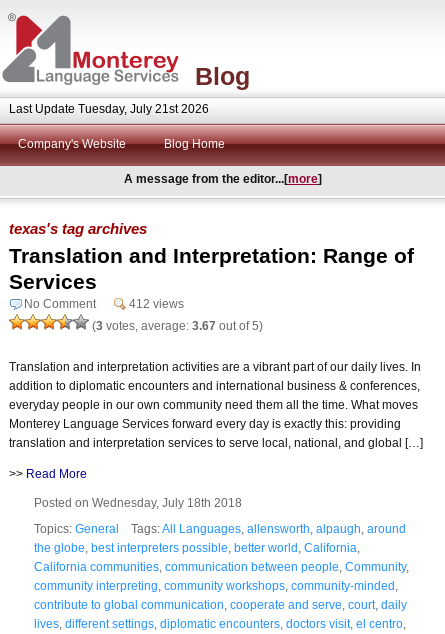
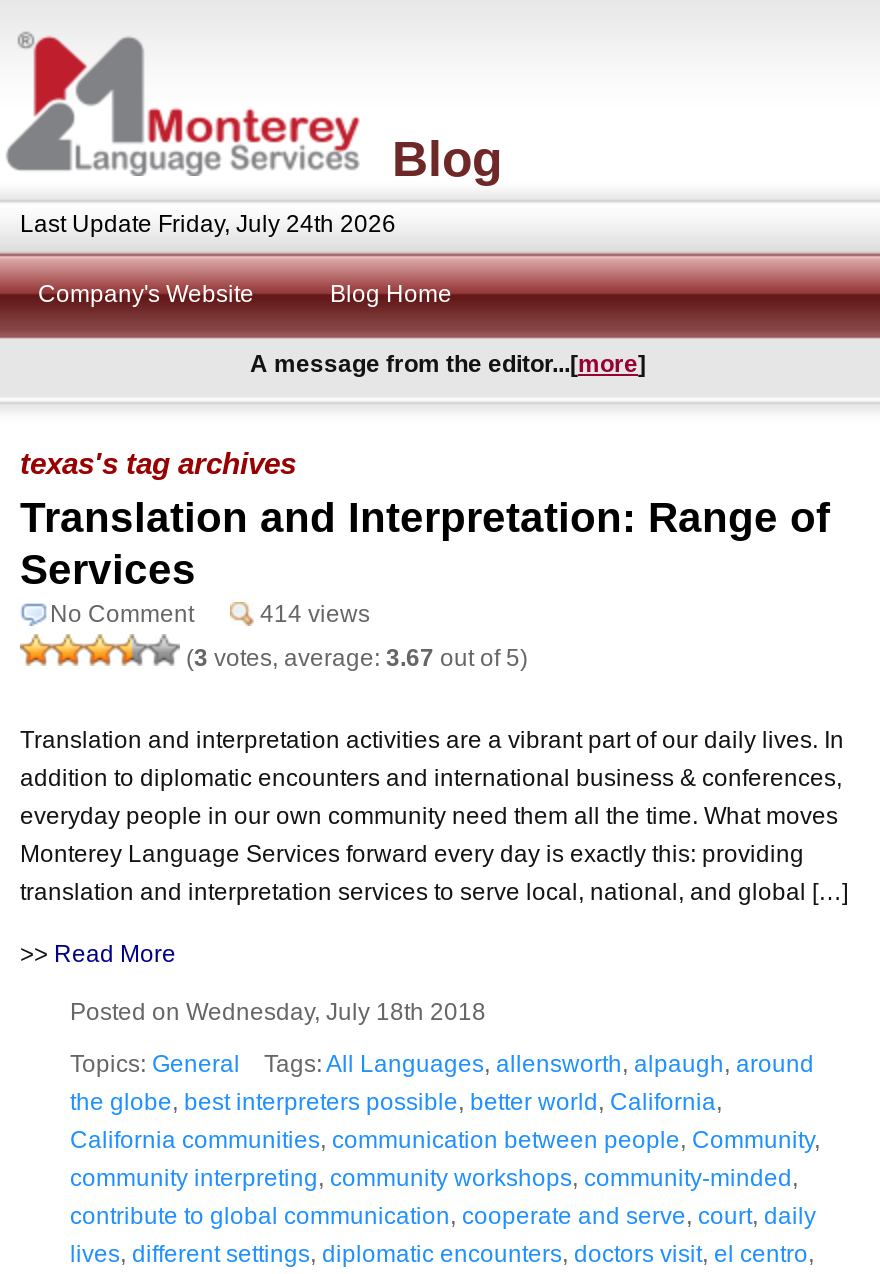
- Last Update Tuesday, July 21st 2026
+ Last Update Friday, July 24th 2026

- 412 views
+ 414 views
